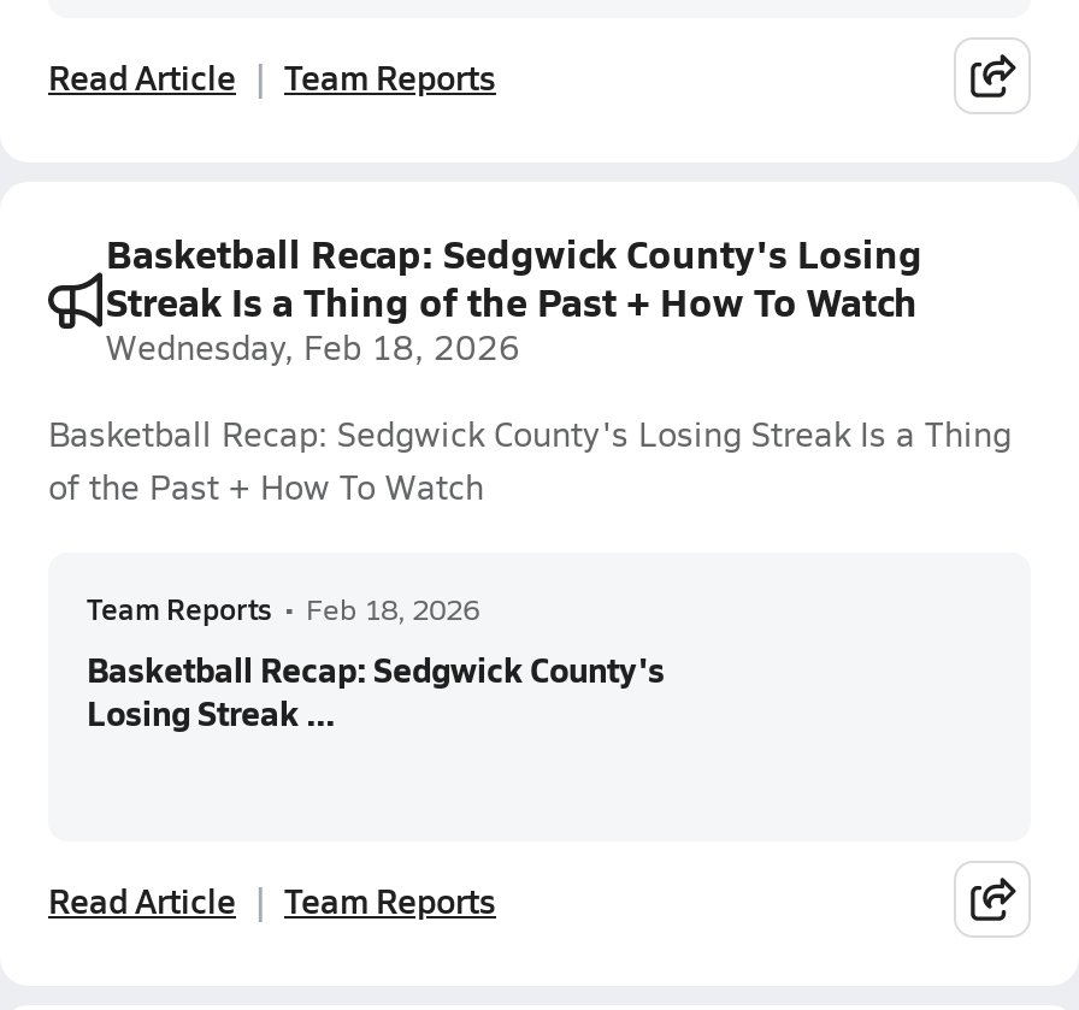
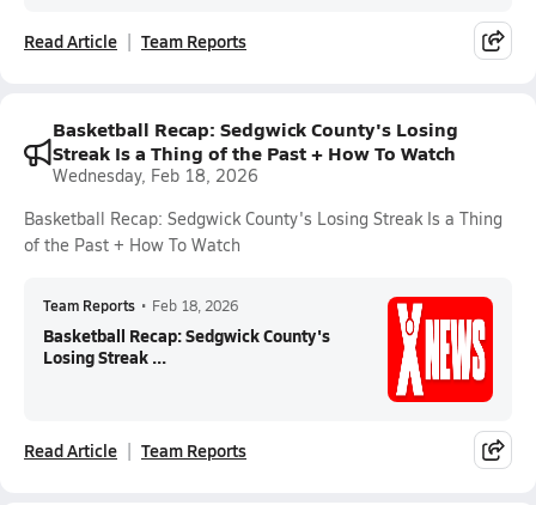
+ [image]
